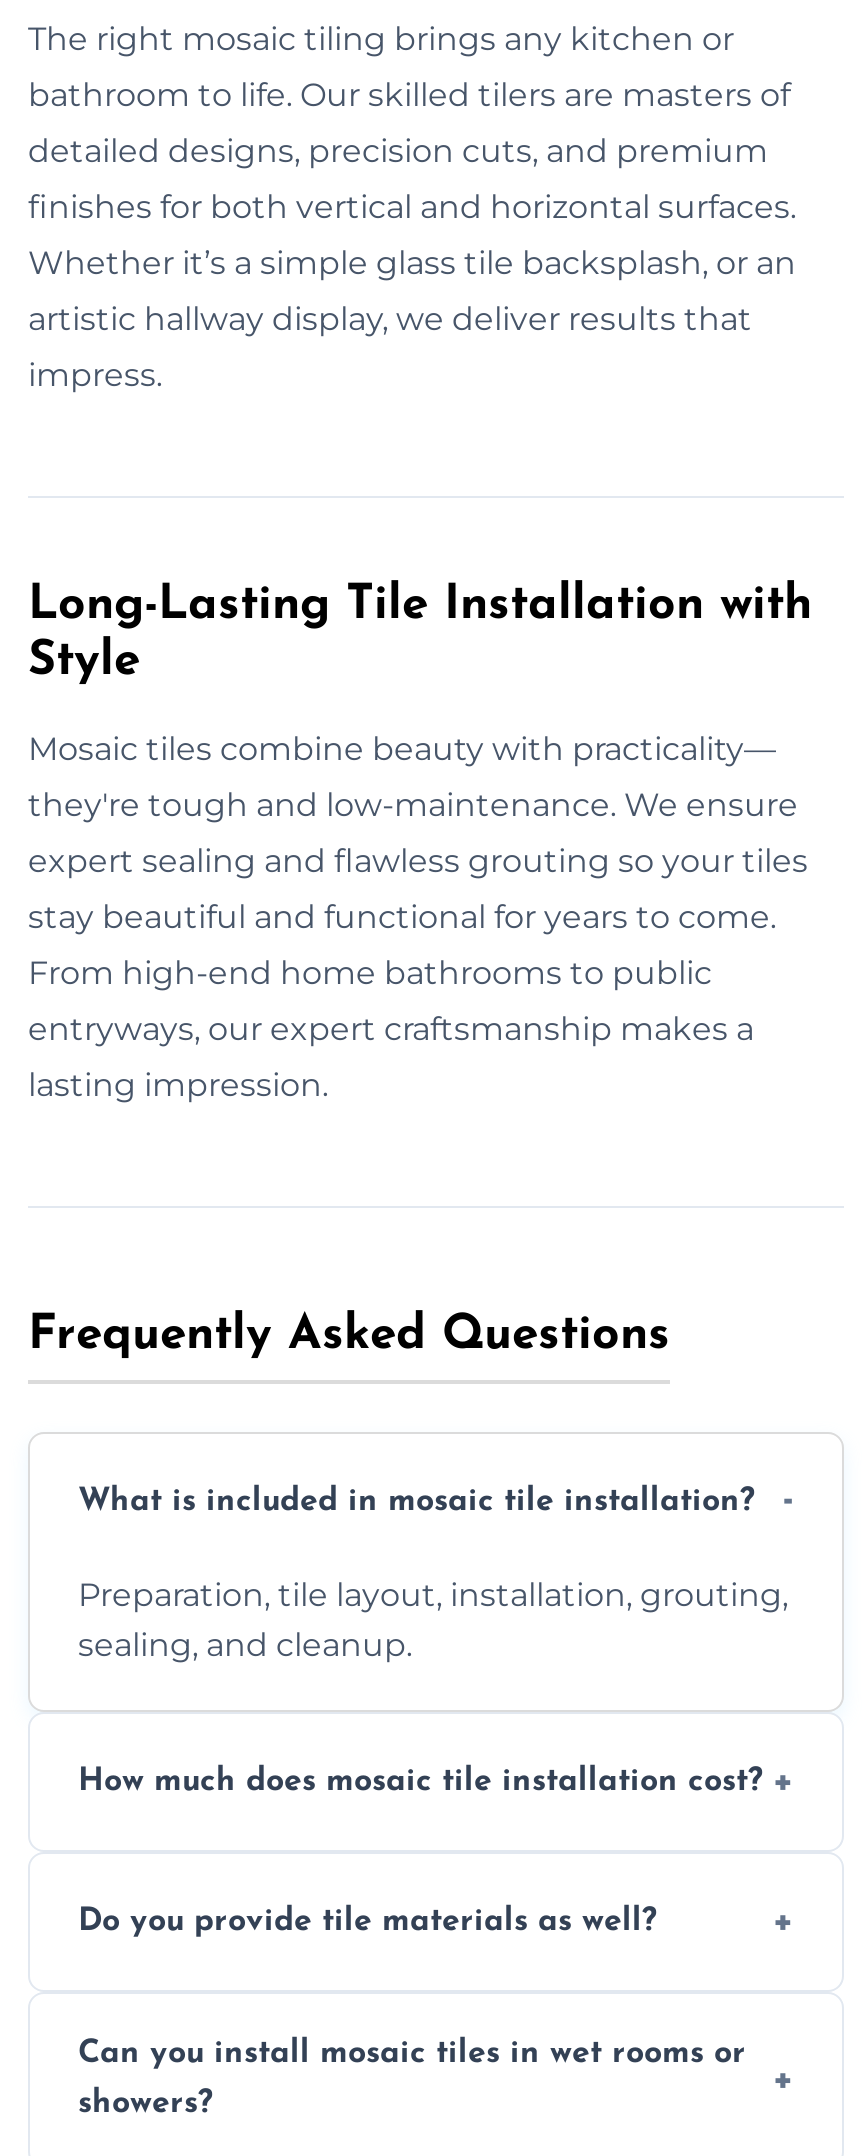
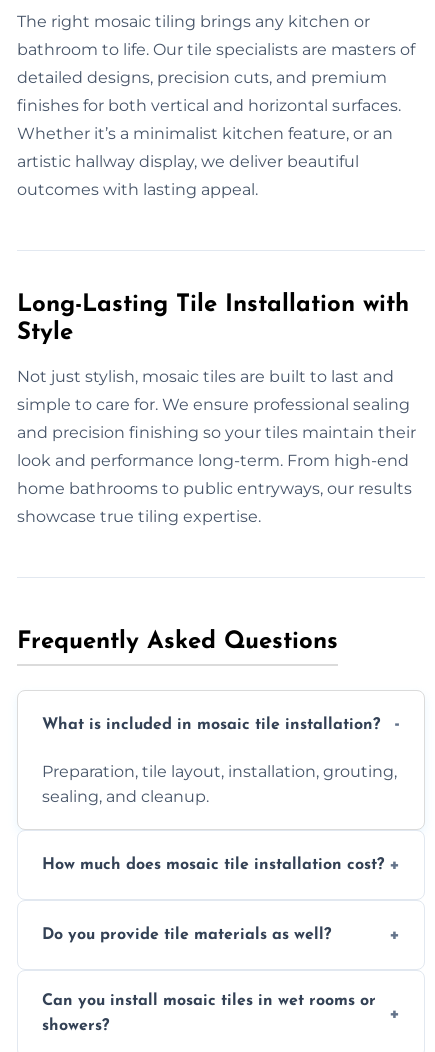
- bathroom to life. Our skilled tilers are masters of
+ bathroom to life. Our tile specialists are masters of

- Whether it’s a simple glass tile backsplash, or an
+ Whether it’s a minimalist kitchen feature, or an

- artistic hallway display, we deliver results that
+ artistic hallway display, we deliver beautiful

- impress.
+ outcomes with lasting appeal.

- Mosaic tiles combine beauty with practicality—
- they're tough and low-maintenance. We ensure
- expert sealing and flawless grouting so your tiles
- stay beautiful and functional for years to come.
- From high-end home bathrooms to public
- entryways, our expert craftsmanship makes a
- lasting impression.
+ Not just stylish, mosaic tiles are built to last and
+ simple to care for. We ensure professional sealing
+ and precision finishing so your tiles maintain their
+ look and performance long-term. From high-end
+ home bathrooms to public entryways, our results
+ showcase true tiling expertise.
